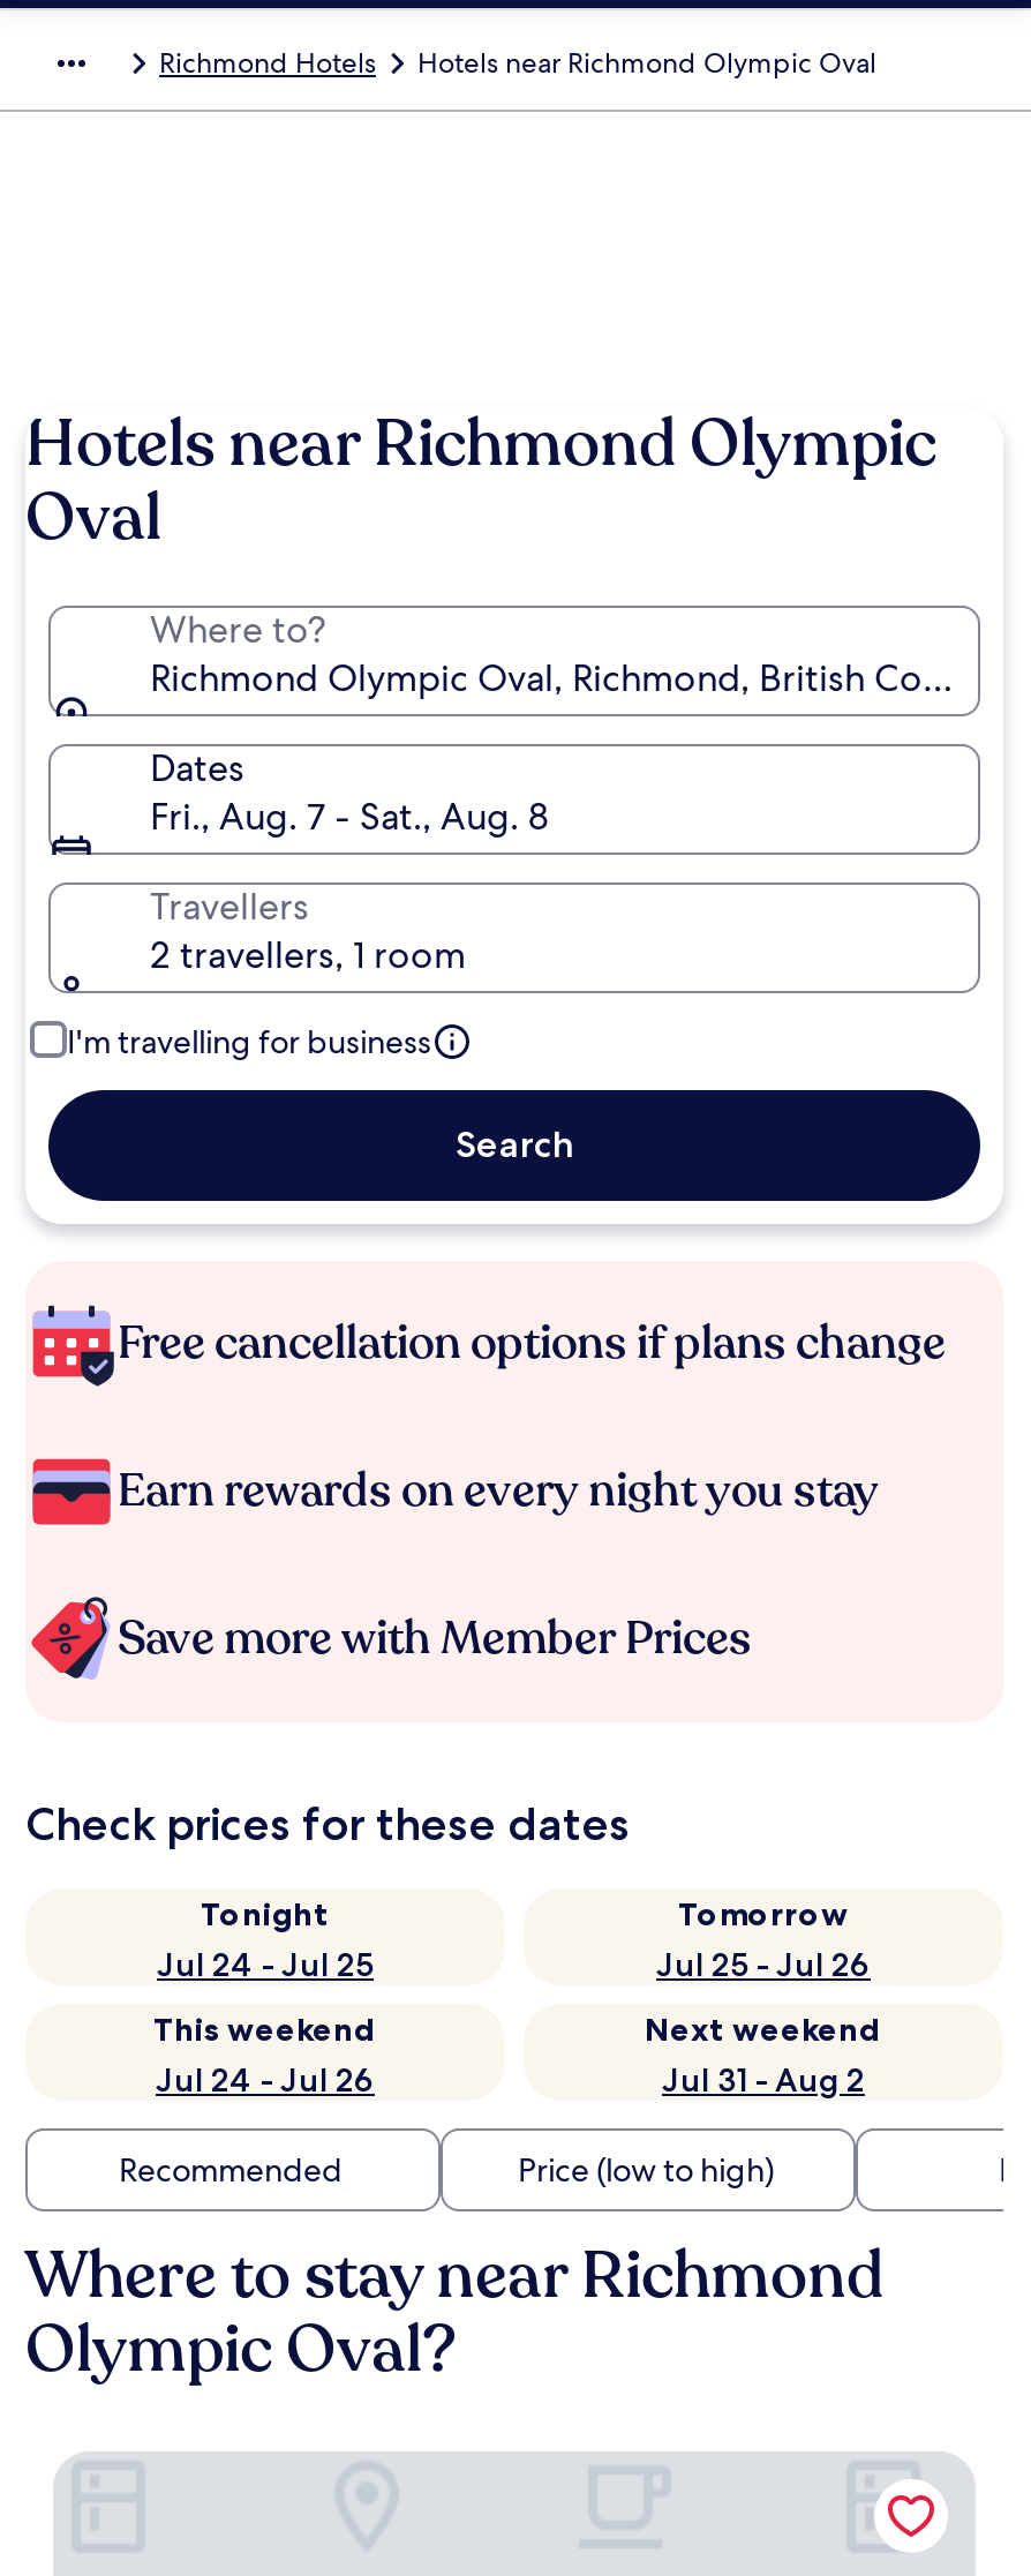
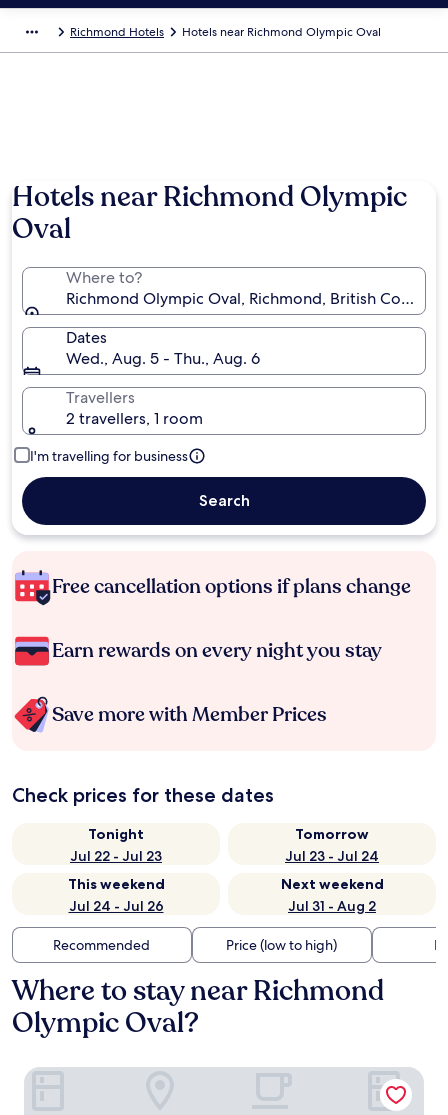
- Fri., Aug. 7 - Sat., Aug. 8
+ Wed., Aug. 5 - Thu., Aug. 6

- Jul 24 - Jul 25
+ Jul 22 - Jul 23

- Jul 25 - Jul 26
+ Jul 23 - Jul 24
